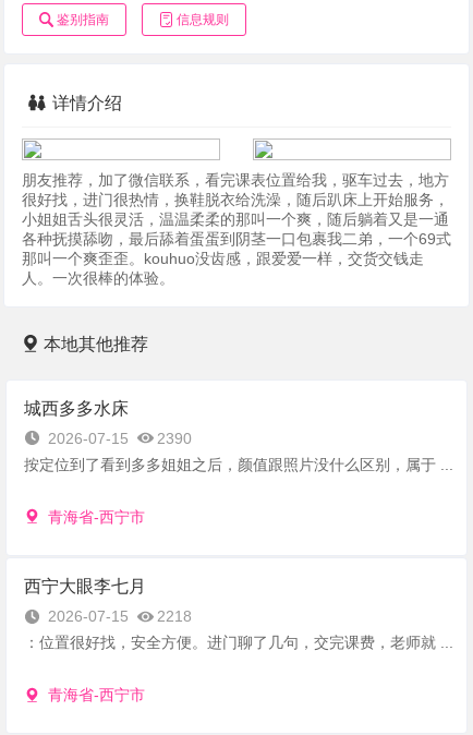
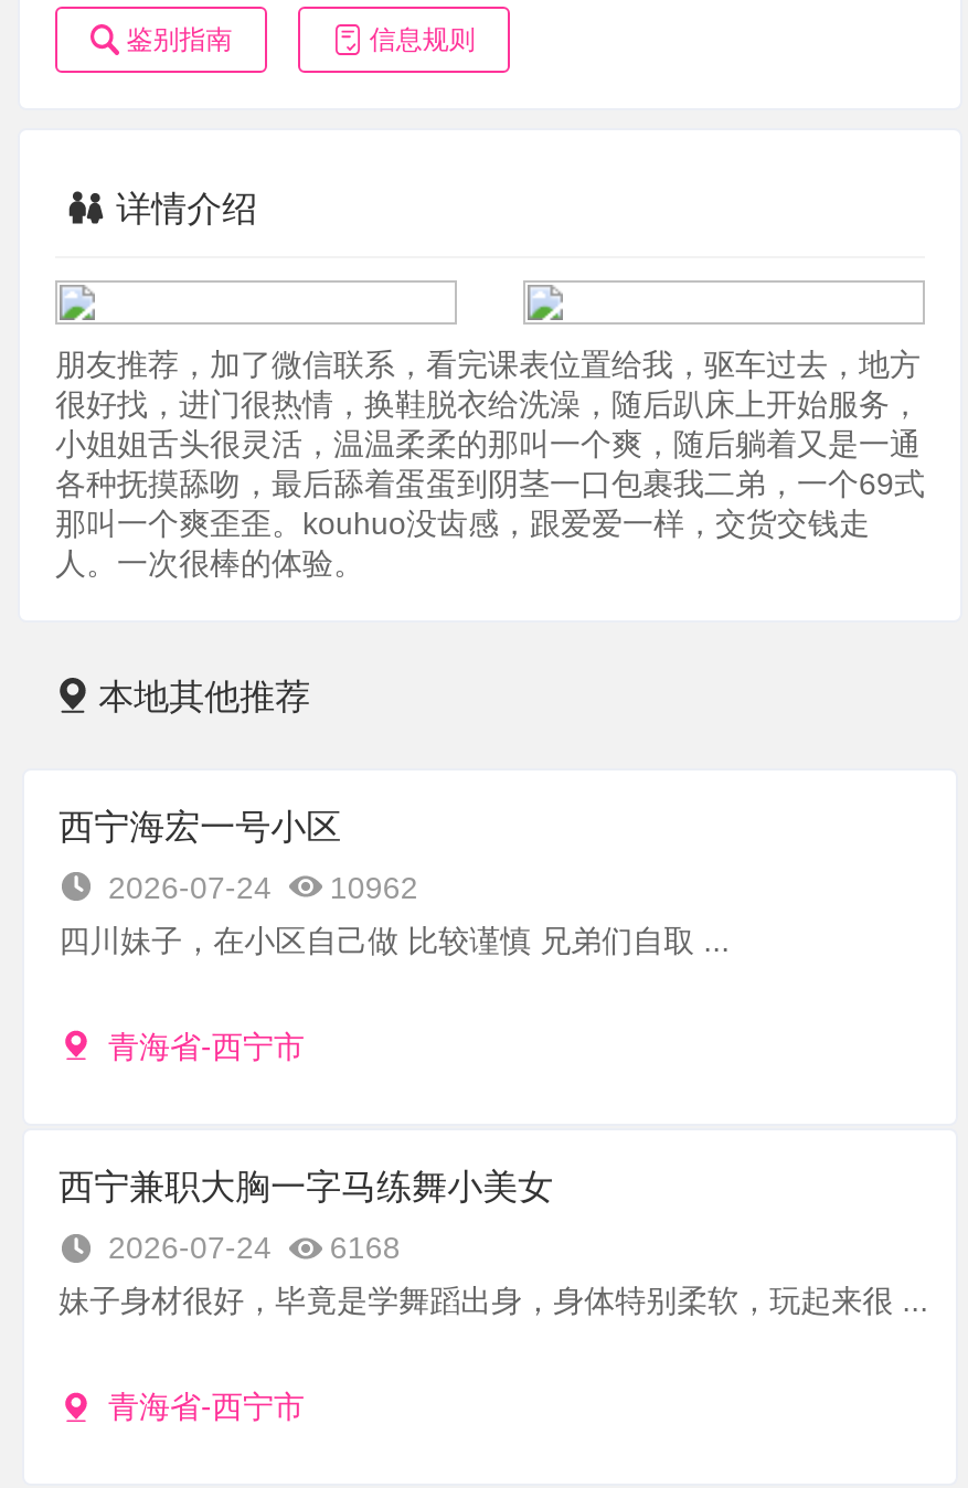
- 城西多多水床
+ 西宁海宏一号小区

- 2026-07-15
- 2390
+ 2026-07-24
+ 10962

- 按定位到了看到多多姐姐之后，颜值跟照片没什么区别，属于 ...
+ 四川妹子，在小区自己做 比较谨慎 兄弟们自取 ...

- 西宁大眼李七月
+ 西宁兼职大胸一字马练舞小美女

- 2026-07-15
- 2218
+ 2026-07-24
+ 6168

- ：位置很好找，安全方便。进门聊了几句，交完课费，老师就 ...
+ 妹子身材很好，毕竟是学舞蹈出身，身体特别柔软，玩起来很 ...
